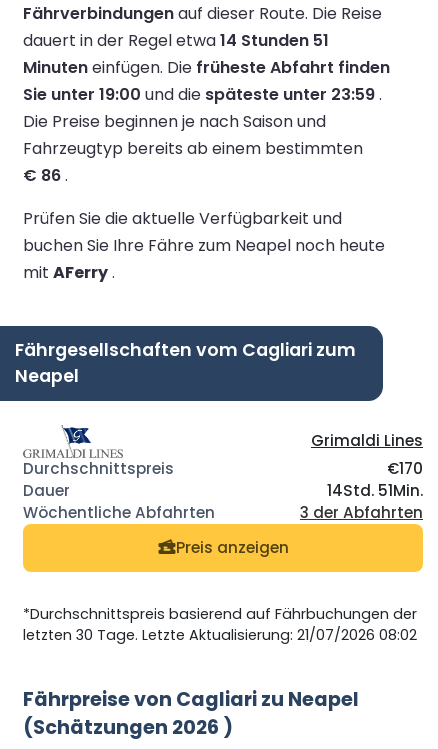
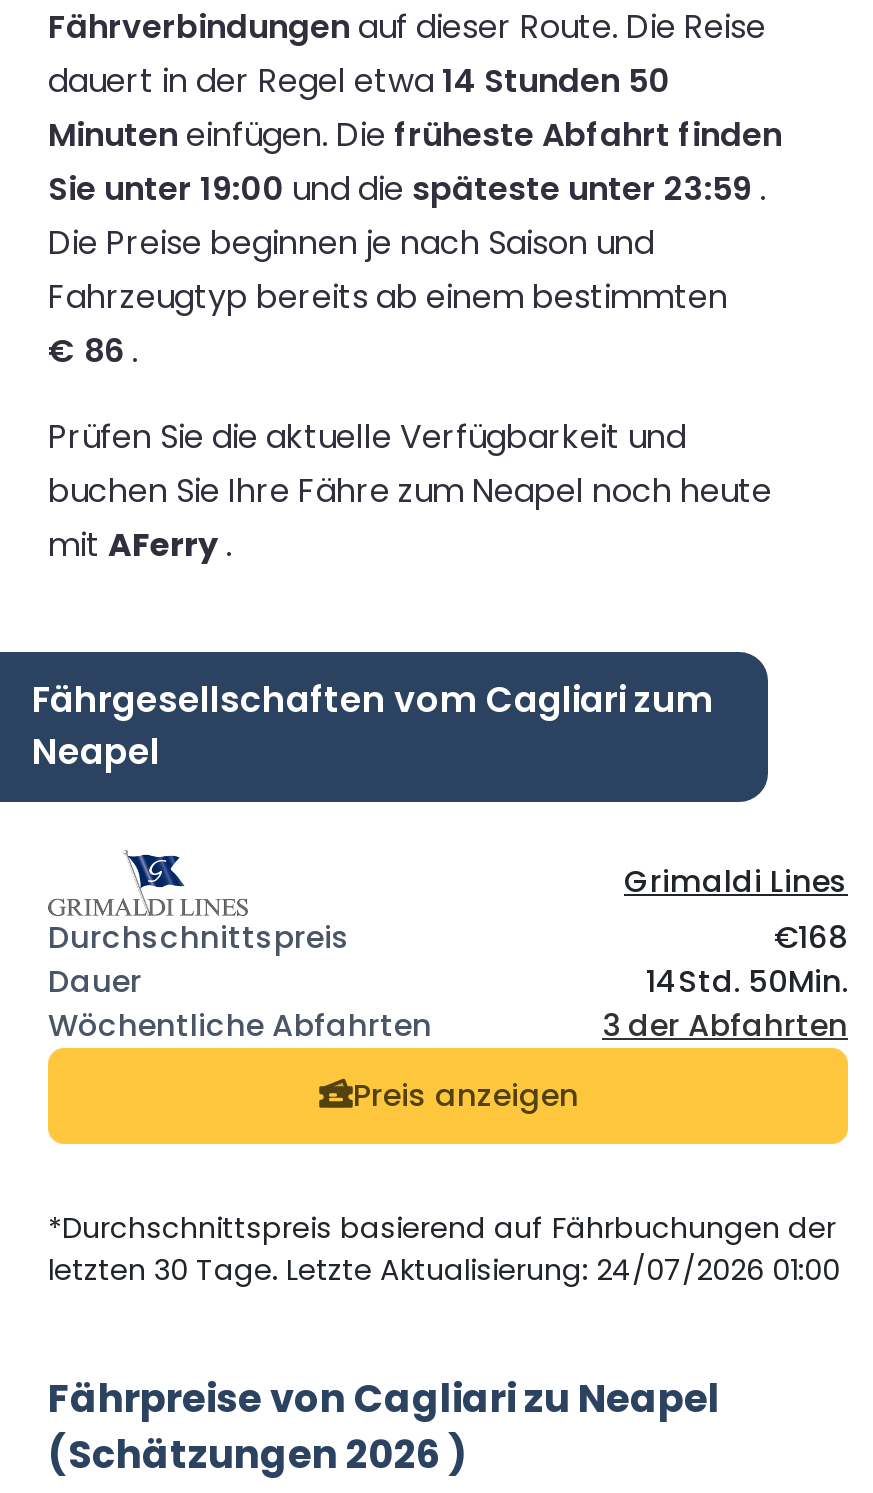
- dauert in der Regel etwa 14 Stunden 51
+ dauert in der Regel etwa 14 Stunden 50

- €170
+ €168

- 14Std. 51Min.
+ 14Std. 50Min.

- letzten 30 Tage. Letzte Aktualisierung: 21/07/2026 08:02
+ letzten 30 Tage. Letzte Aktualisierung: 24/07/2026 01:00
